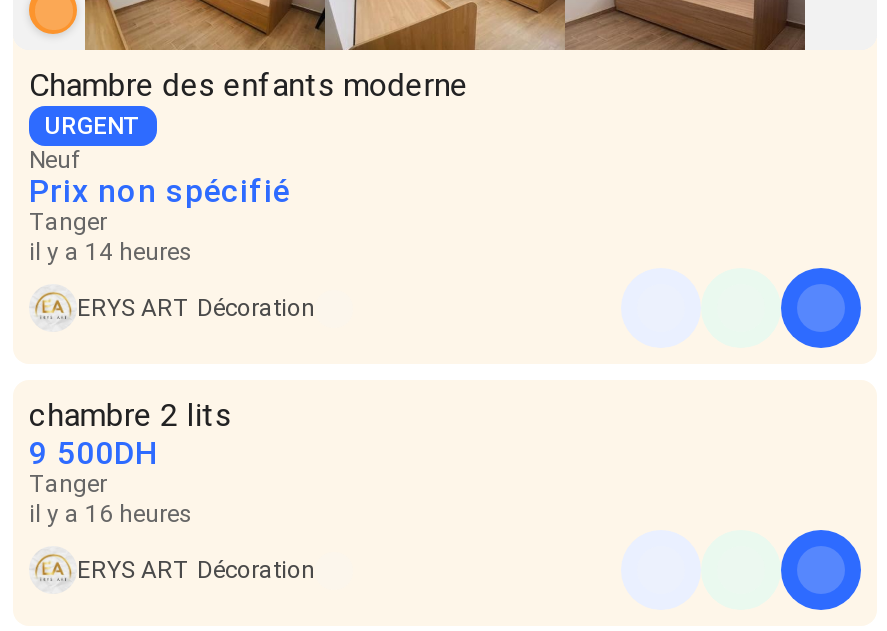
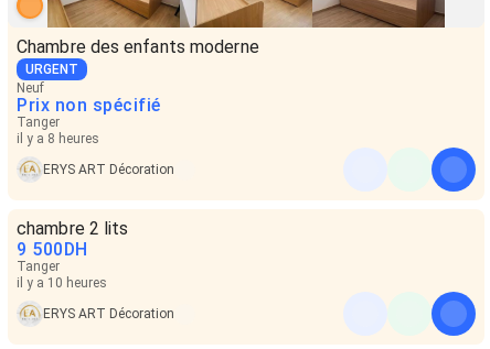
- il y a 14 heures
+ il y a 8 heures

- il y a 16 heures
+ il y a 10 heures
